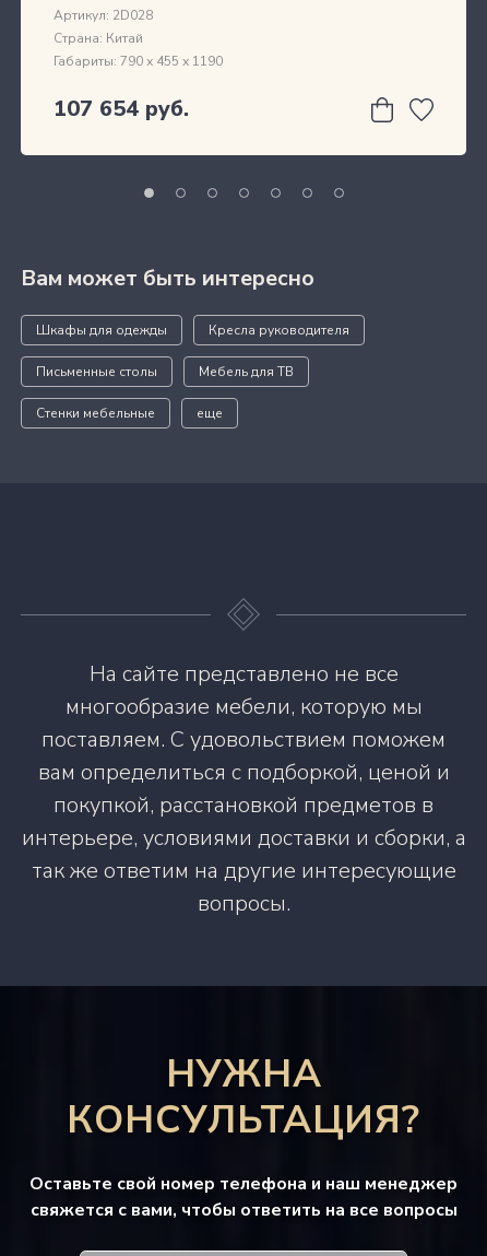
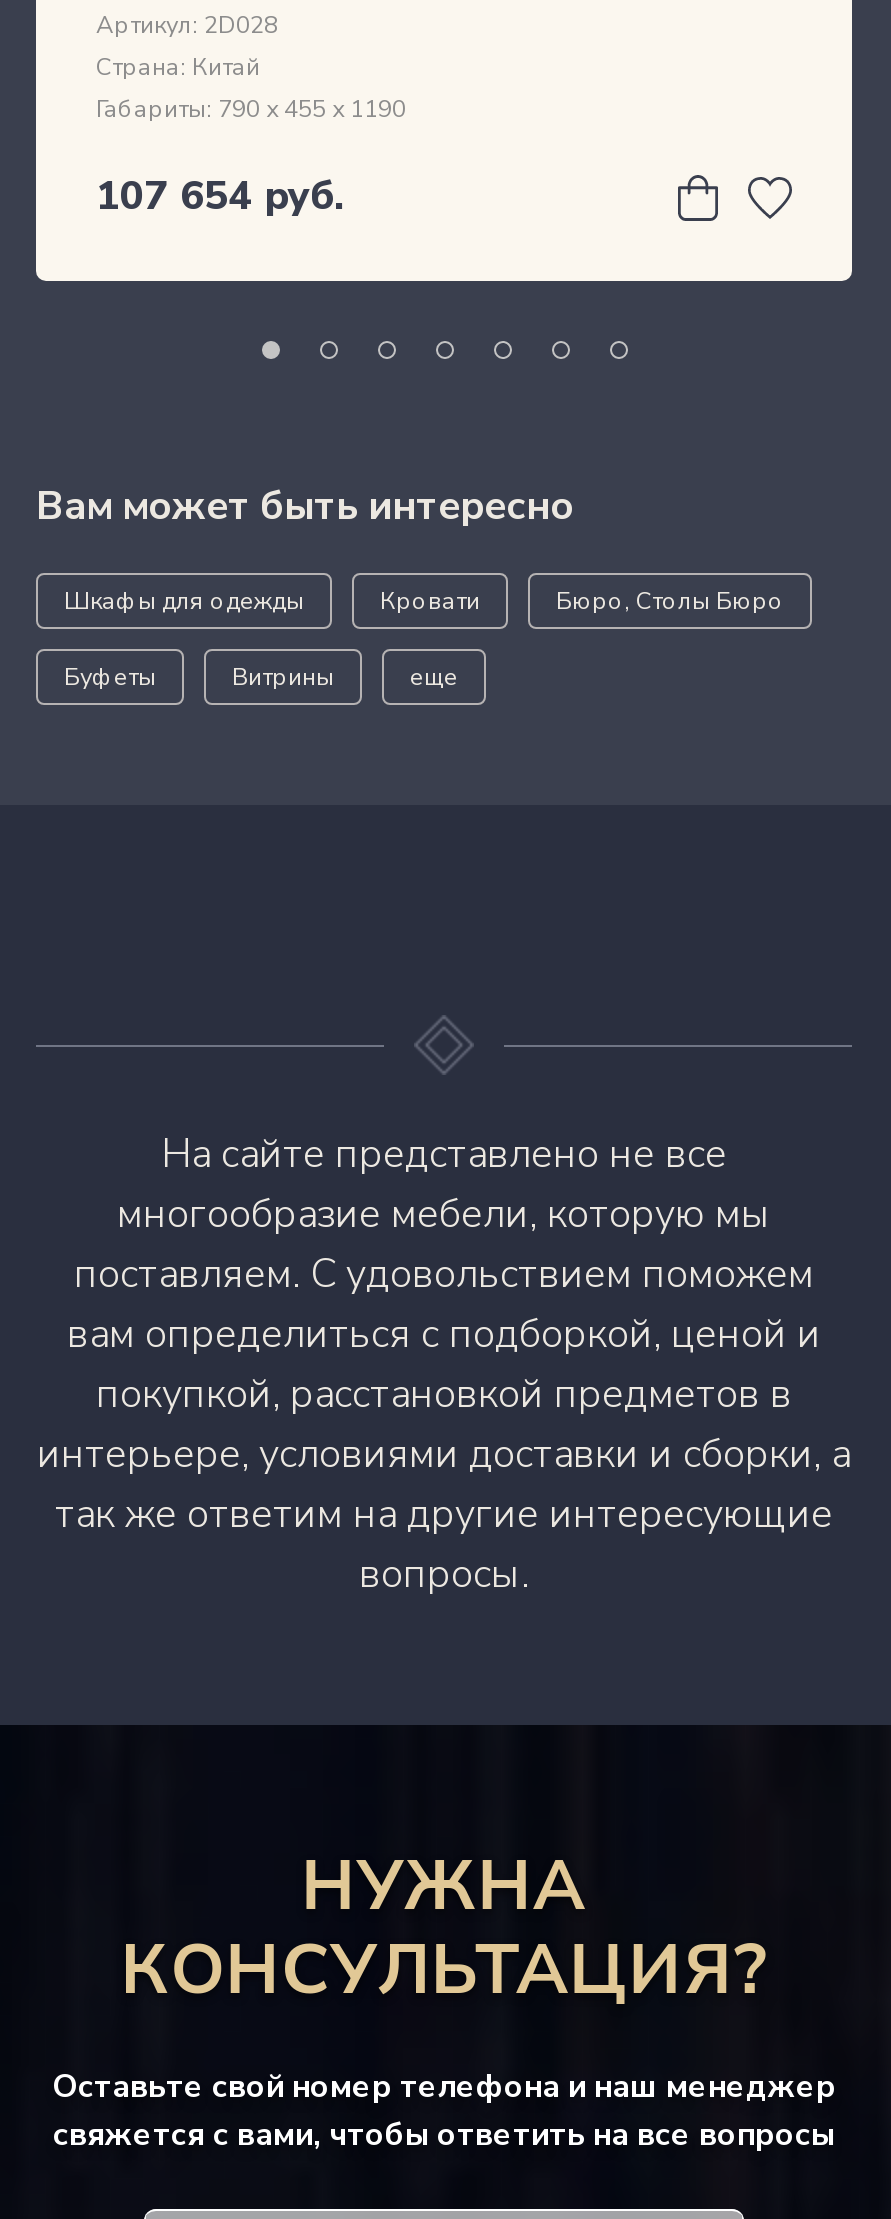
- Кресла руководителя
- Письменные столы
- Мебель для ТВ
- Стенки мебельные
+ Кровати
+ Бюро, Столы Бюро
+ Буфеты
+ Витрины
